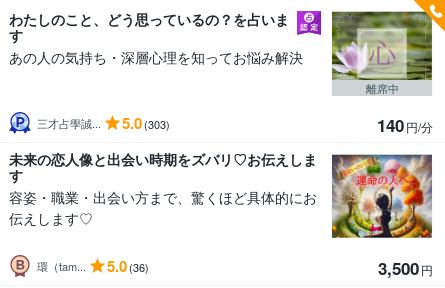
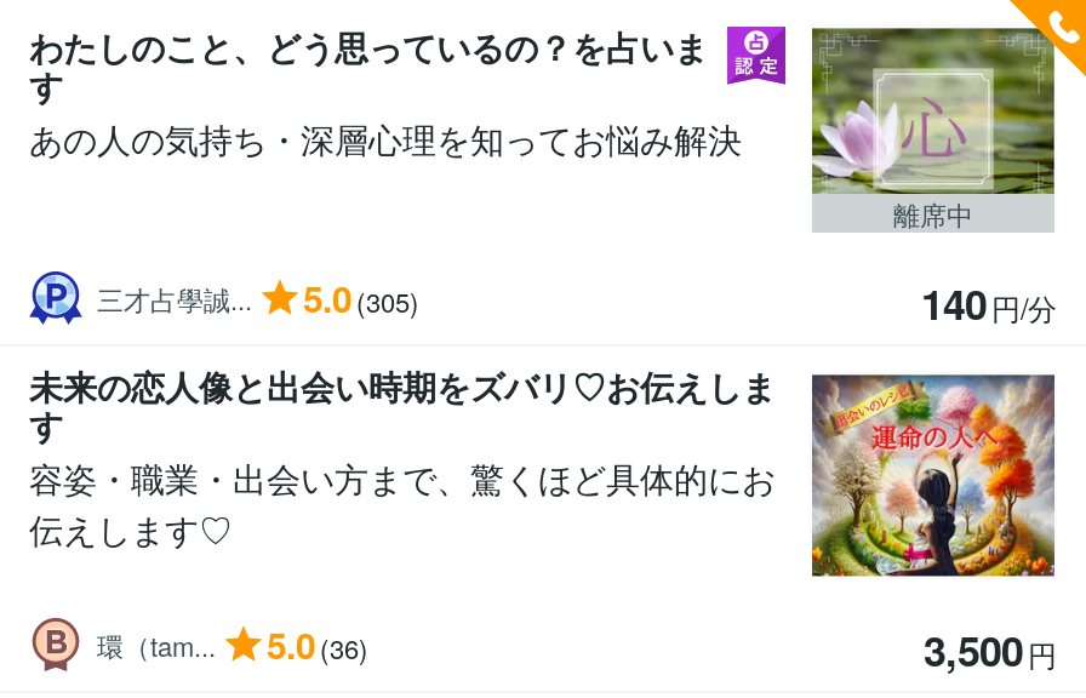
- 三才占學誠... 5.0 (303)
+ 三才占學誠... 5.0 (305)
